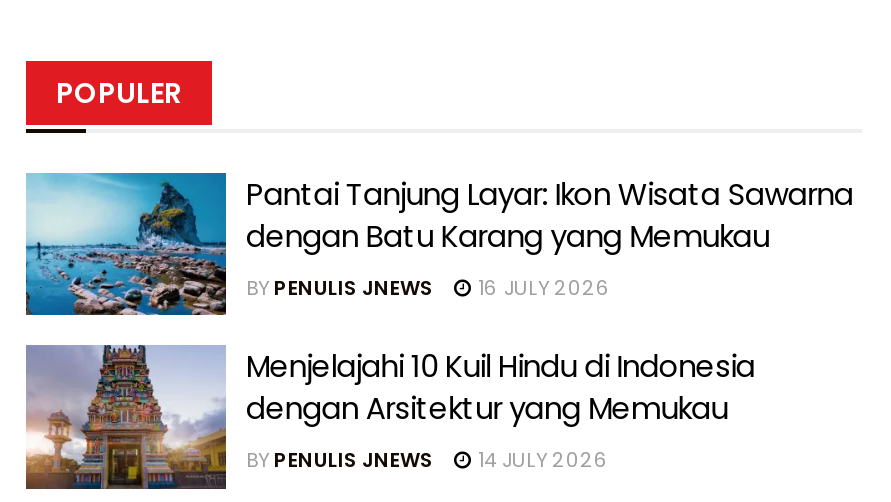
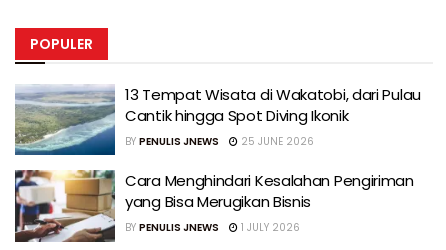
- [image]
- Pantai Tanjung Layar: Ikon Wisata Sawarna
- dengan Batu Karang yang Memukau
+ [image]
+ 13 Tempat Wisata di Wakatobi, dari Pulau
+ Cantik hingga Spot Diving Ikonik

- 16 JULY 2026
+ 25 JUNE 2026

- [image]
- Menjelajahi 10 Kuil Hindu di Indonesia
- dengan Arsitektur yang Memukau
+ [image]
+ Cara Menghindari Kesalahan Pengiriman
+ yang Bisa Merugikan Bisnis

- 14 JULY 2026
+ 1 JULY 2026
